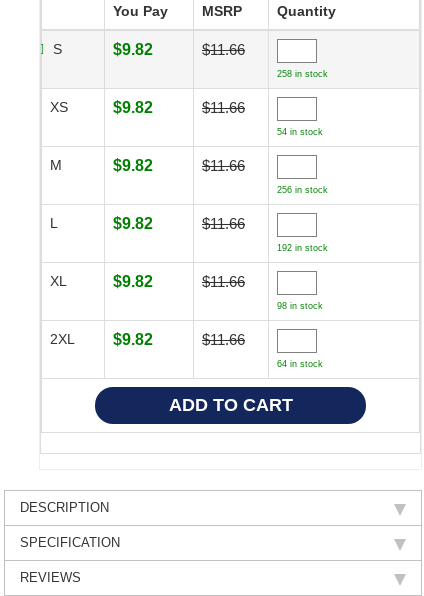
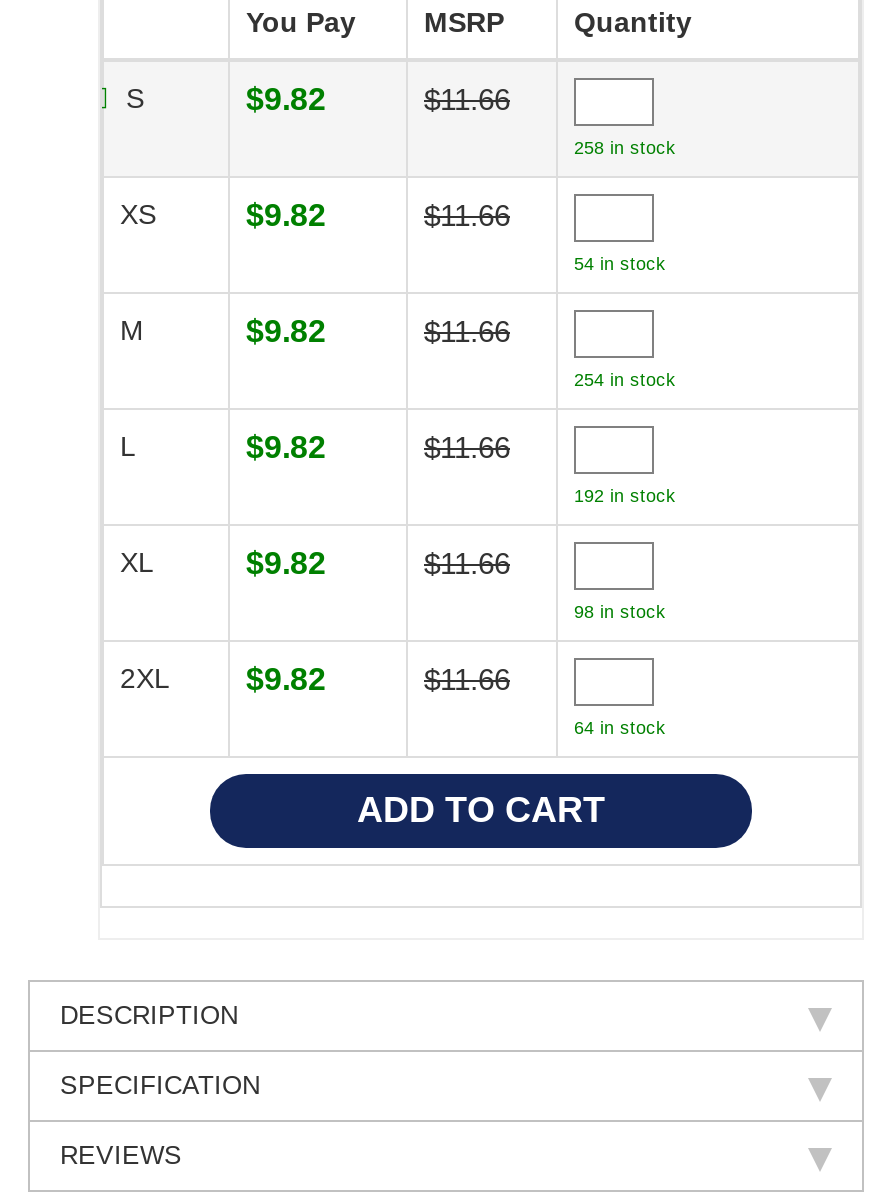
- 256 in stock
+ 254 in stock
